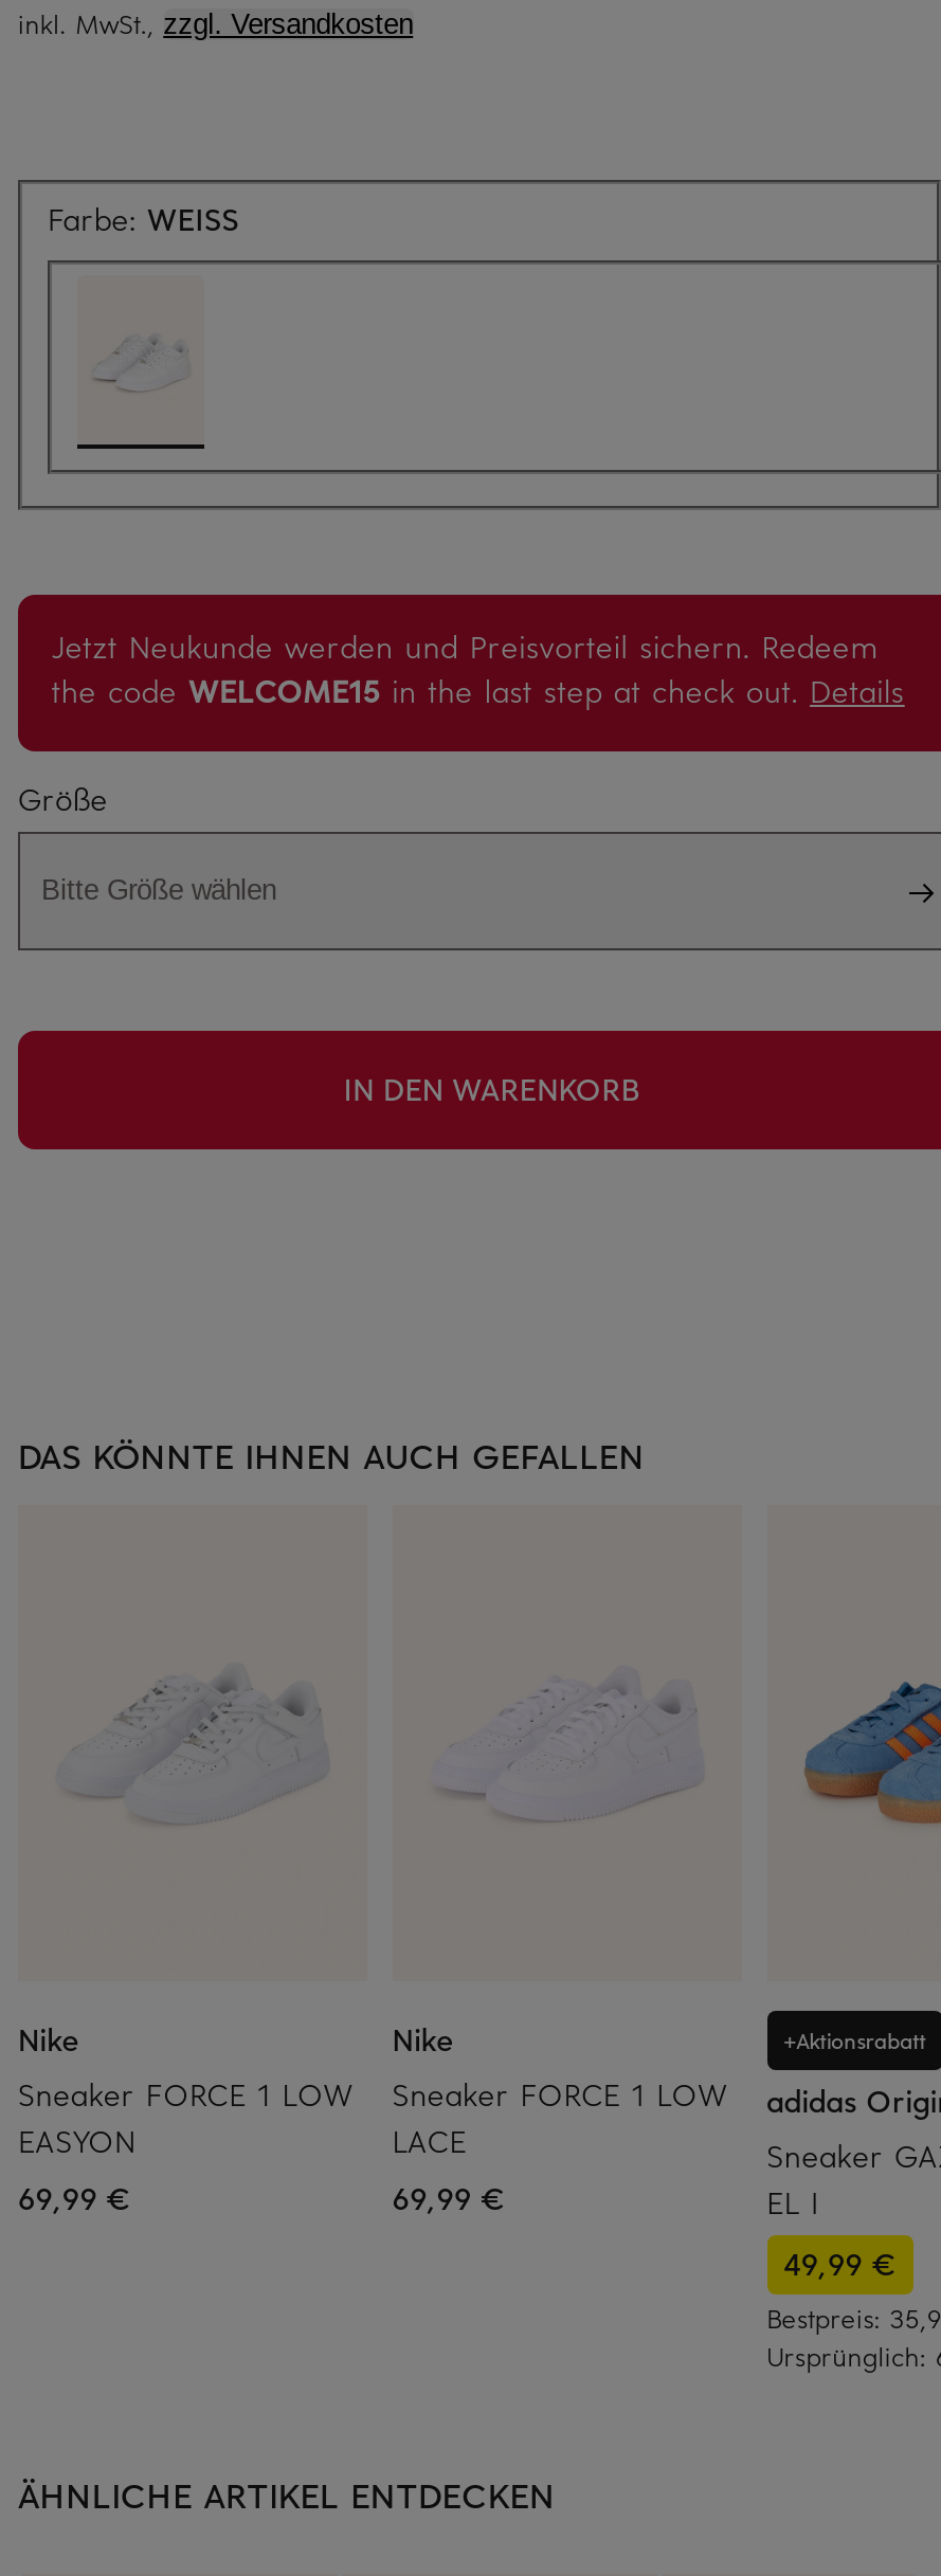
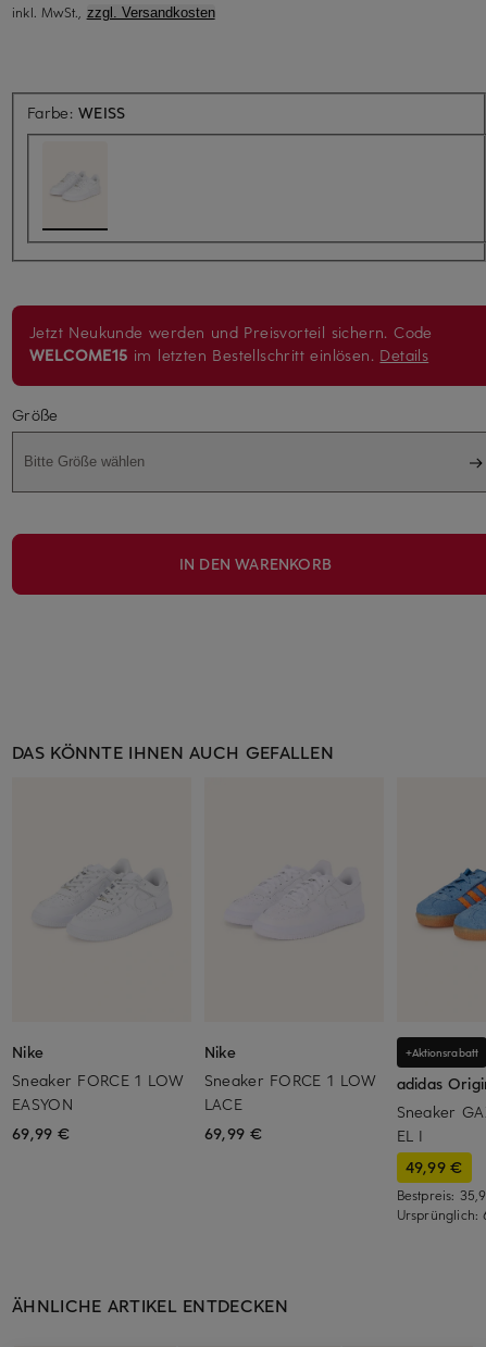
- Jetzt Neukunde werden und Preisvorteil sichern. Redeem
- the code WELCOME15 in the last step at check out. Details
+ Jetzt Neukunde werden und Preisvorteil sichern. Code
+ WELCOME15 im letzten Bestellschritt einlösen. Details
